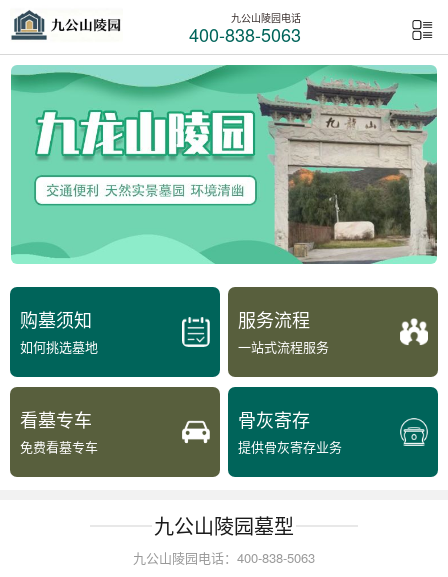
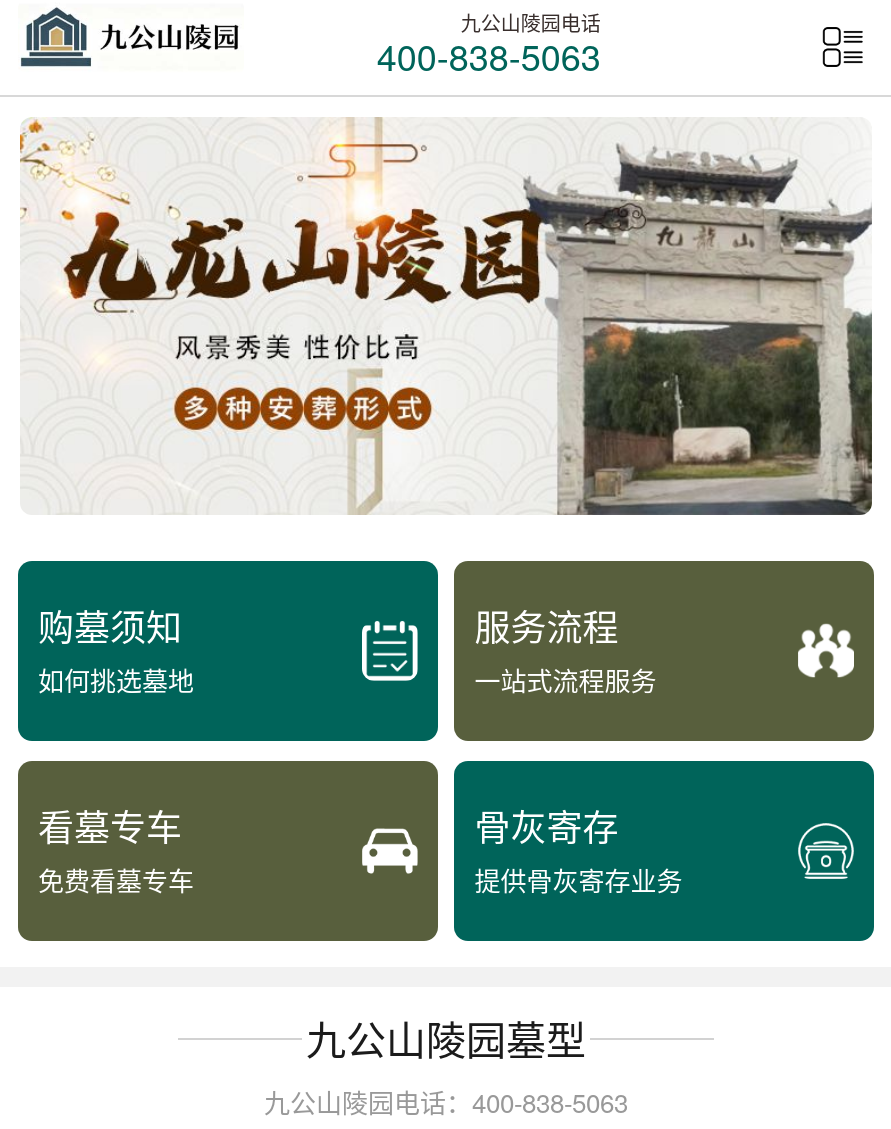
- [image]
+ [image]
